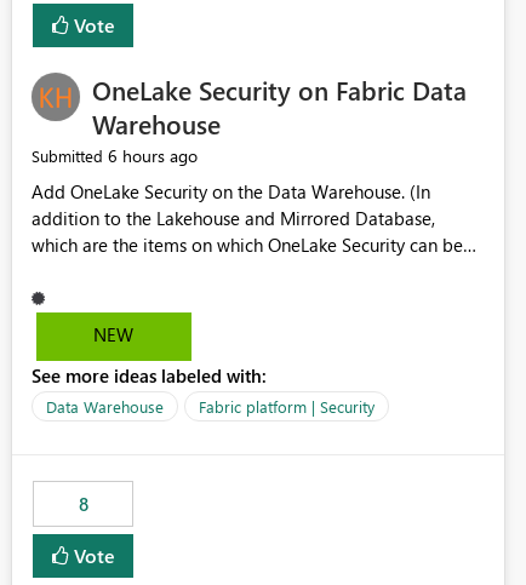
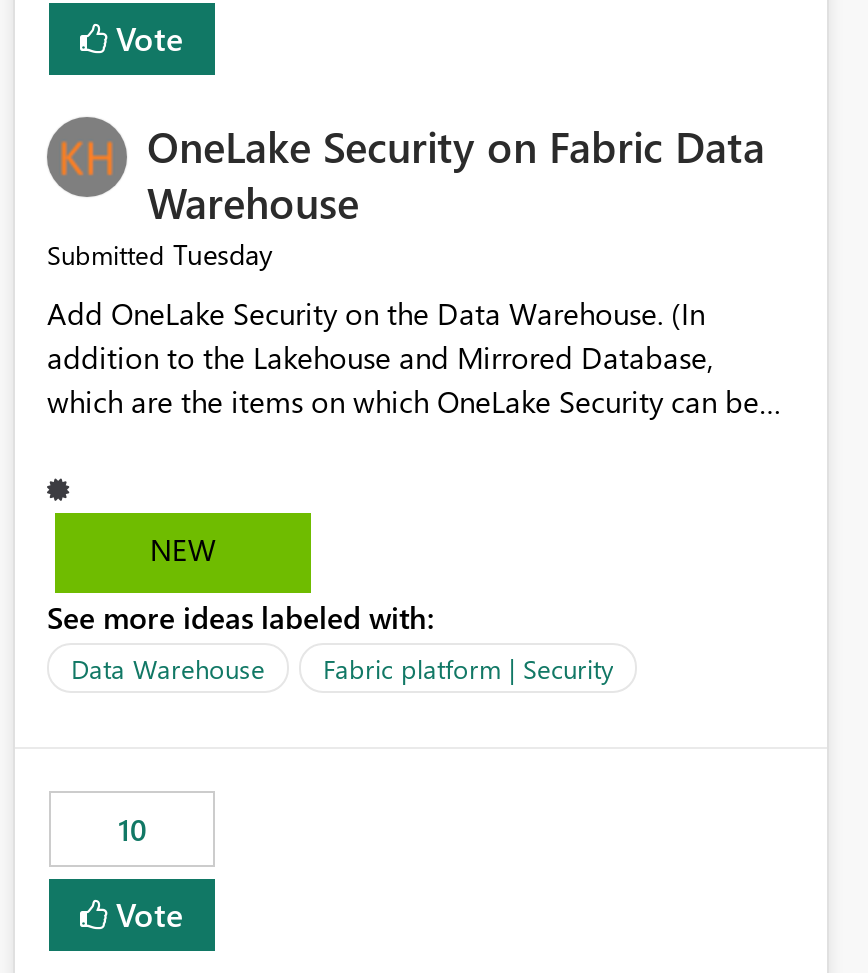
- Submitted 6 hours ago
+ Submitted Tuesday

- 8
+ 10
